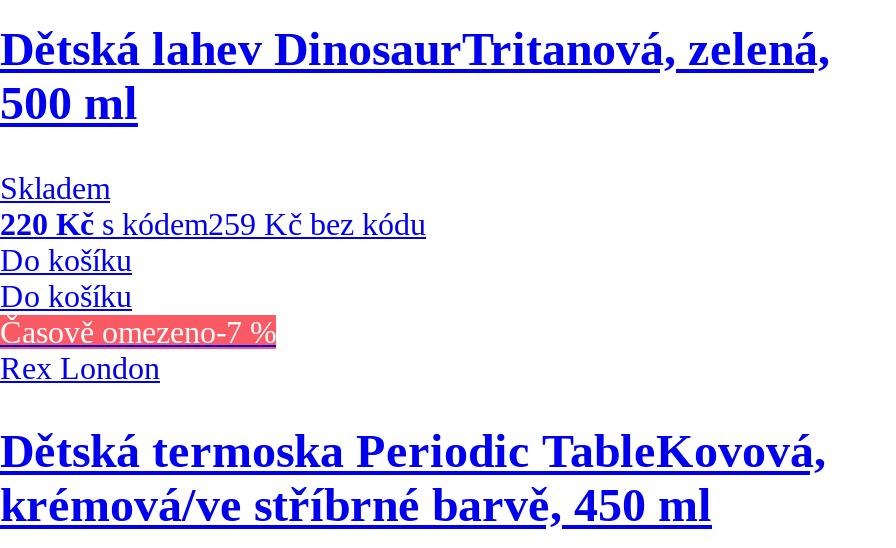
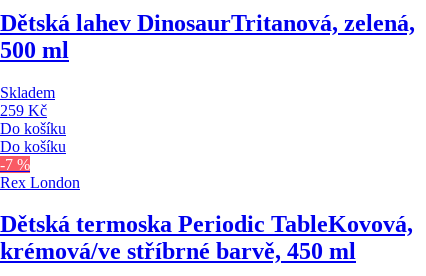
- 220 Kč s kódem259 Kč bez kódu
+ 259 Kč

- Časově omezeno-7 %
+ -7 %
